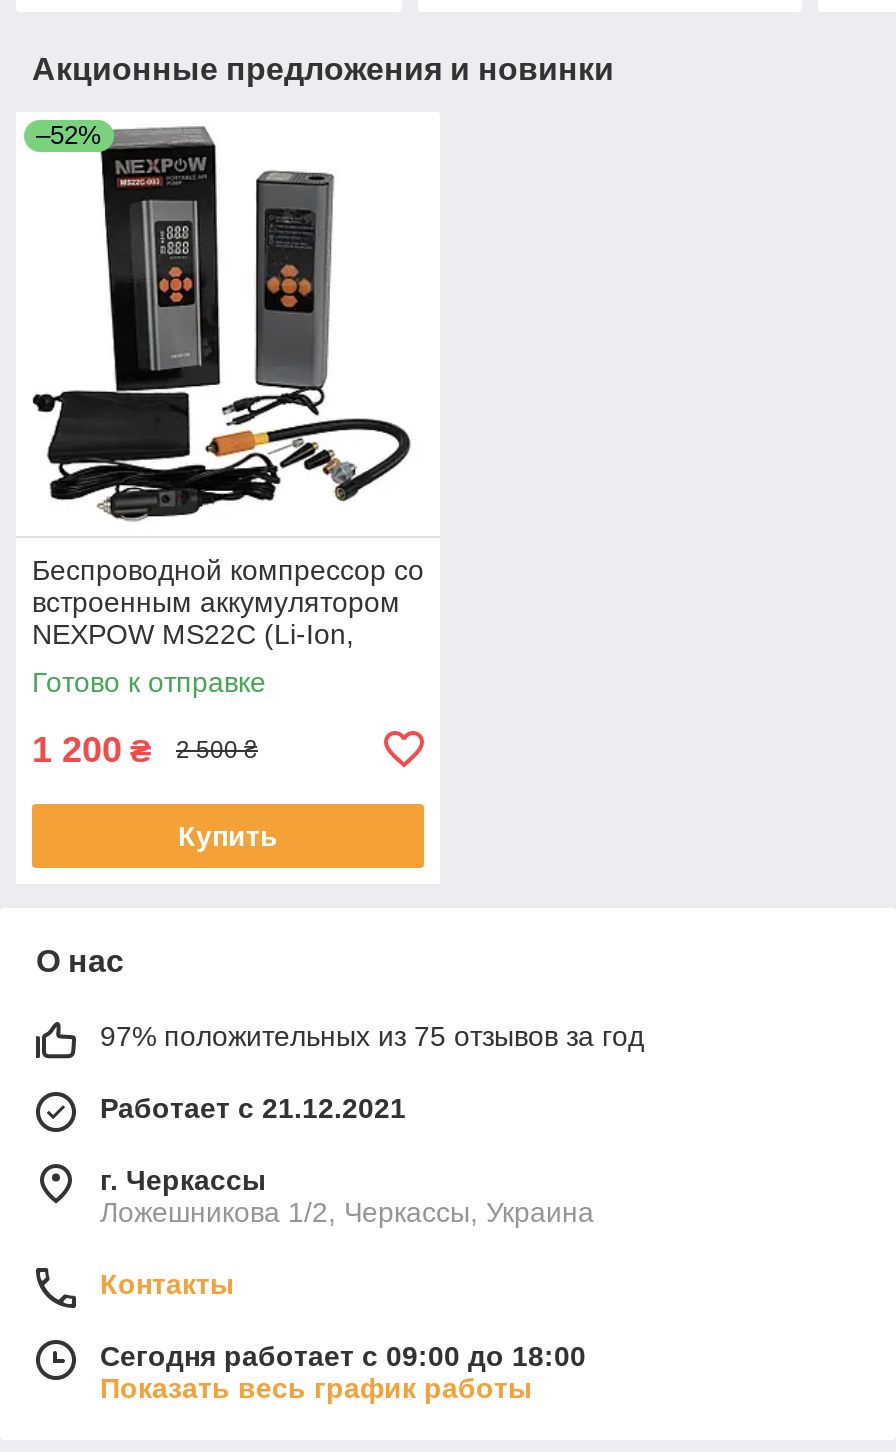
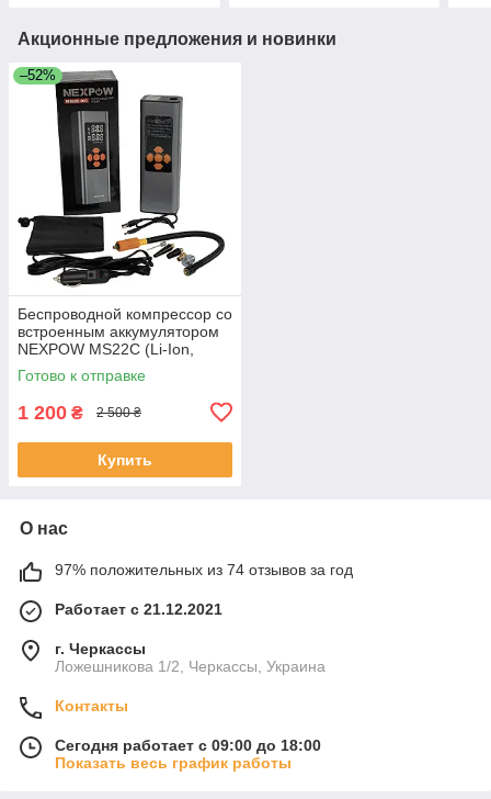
- 97% положительных из 75 отзывов за год
+ 97% положительных из 74 отзывов за год
